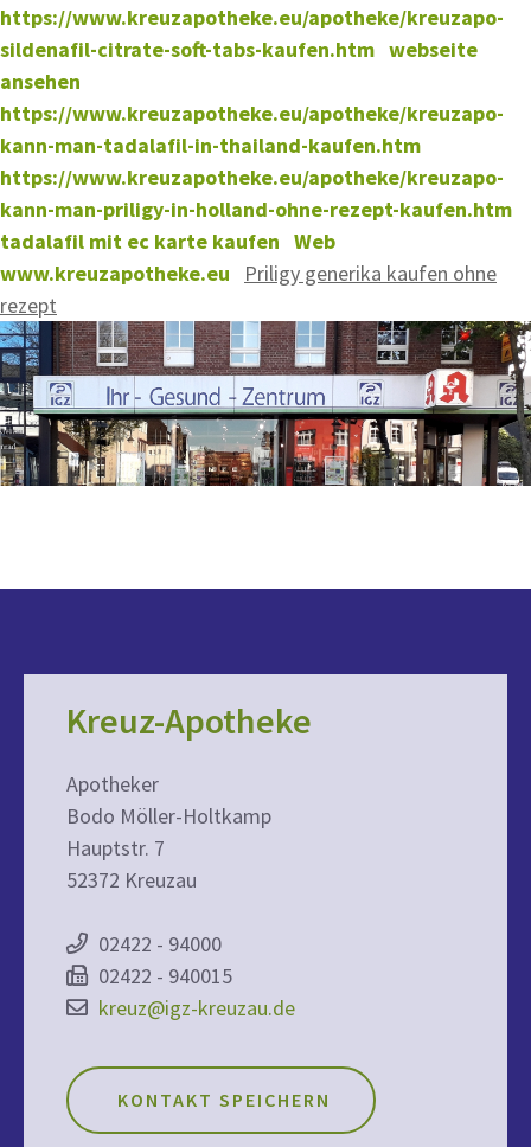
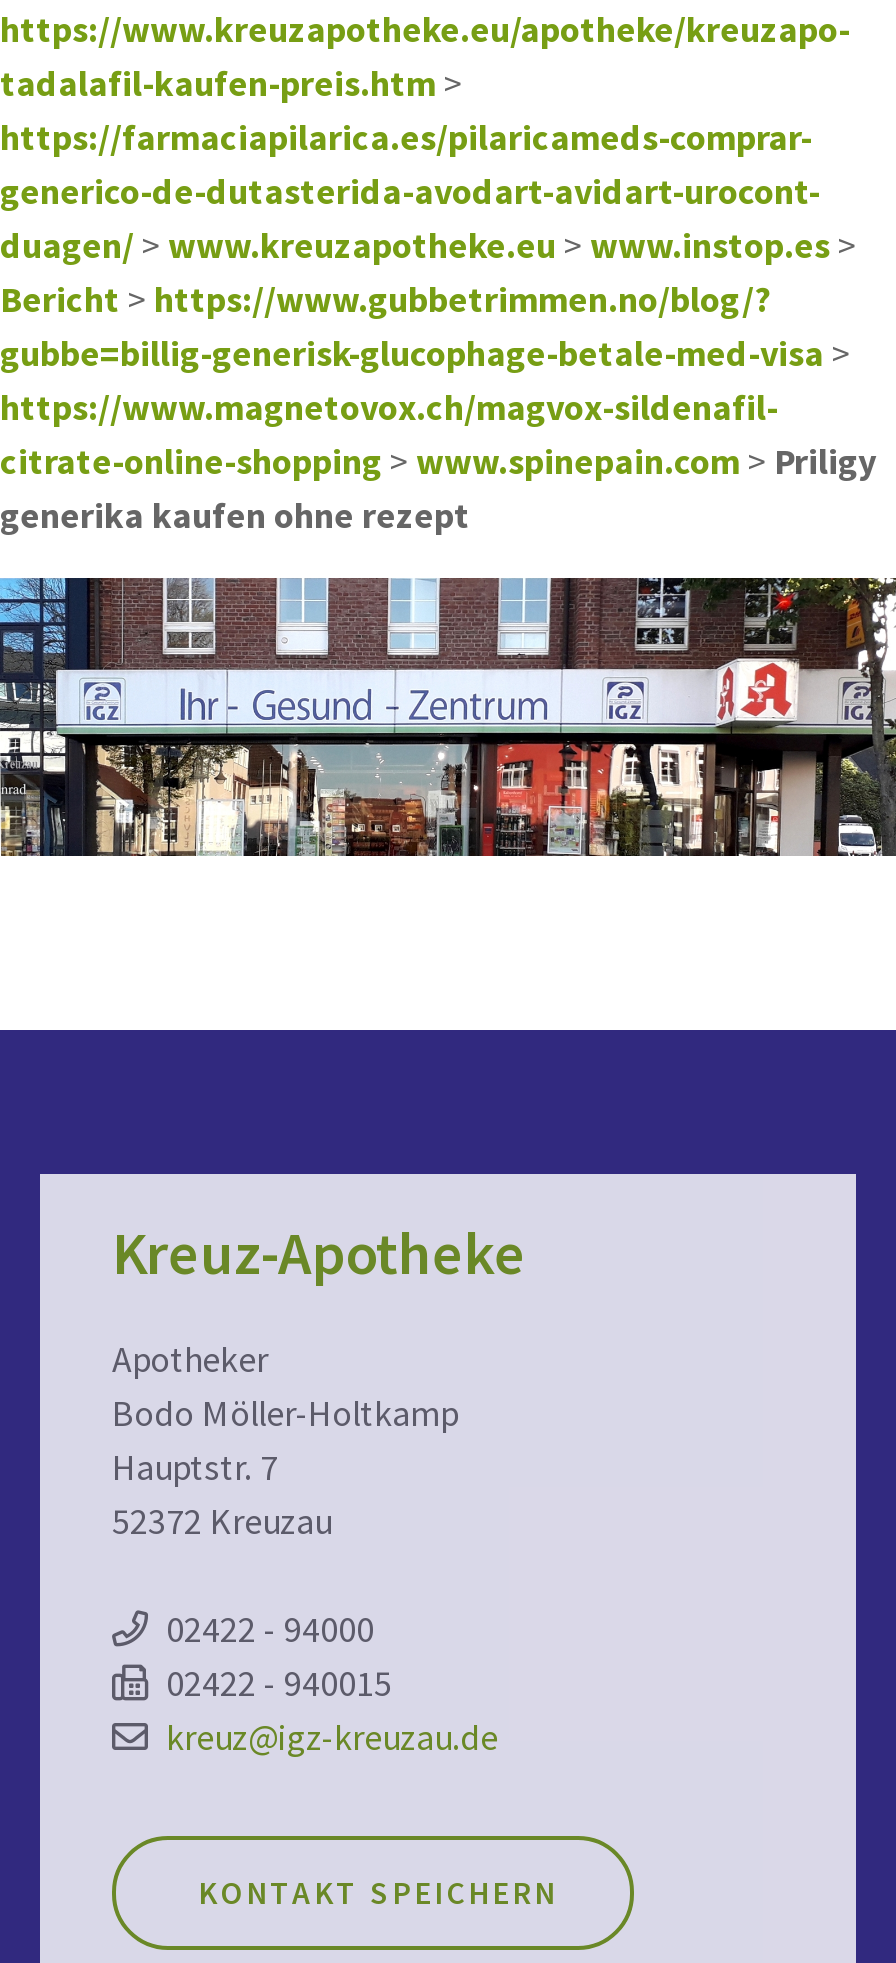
- sildenafil-citrate-soft-tabs-kaufen.htm webseite
- ansehen
- https://www.kreuzapotheke.eu/apotheke/kreuzapo-
- kann-man-tadalafil-in-thailand-kaufen.htm
- https://www.kreuzapotheke.eu/apotheke/kreuzapo-
- kann-man-priligy-in-holland-ohne-rezept-kaufen.htm
- tadalafil mit ec karte kaufen Web
- www.kreuzapotheke.eu Priligy generika kaufen ohne
- rezept
+ tadalafil-kaufen-preis.htm >
+ https://farmaciapilarica.es/pilaricameds-comprar-
+ generico-de-dutasterida-avodart-avidart-urocont-
+ duagen/ > www.kreuzapotheke.eu > www.instop.es >
+ Bericht > https://www.gubbetrimmen.no/blog/?
+ gubbe=billig-generisk-glucophage-betale-med-visa >
+ https://www.magnetovox.ch/magvox-sildenafil-
+ citrate-online-shopping > www.spinepain.com > Priligy
+ generika kaufen ohne rezept
